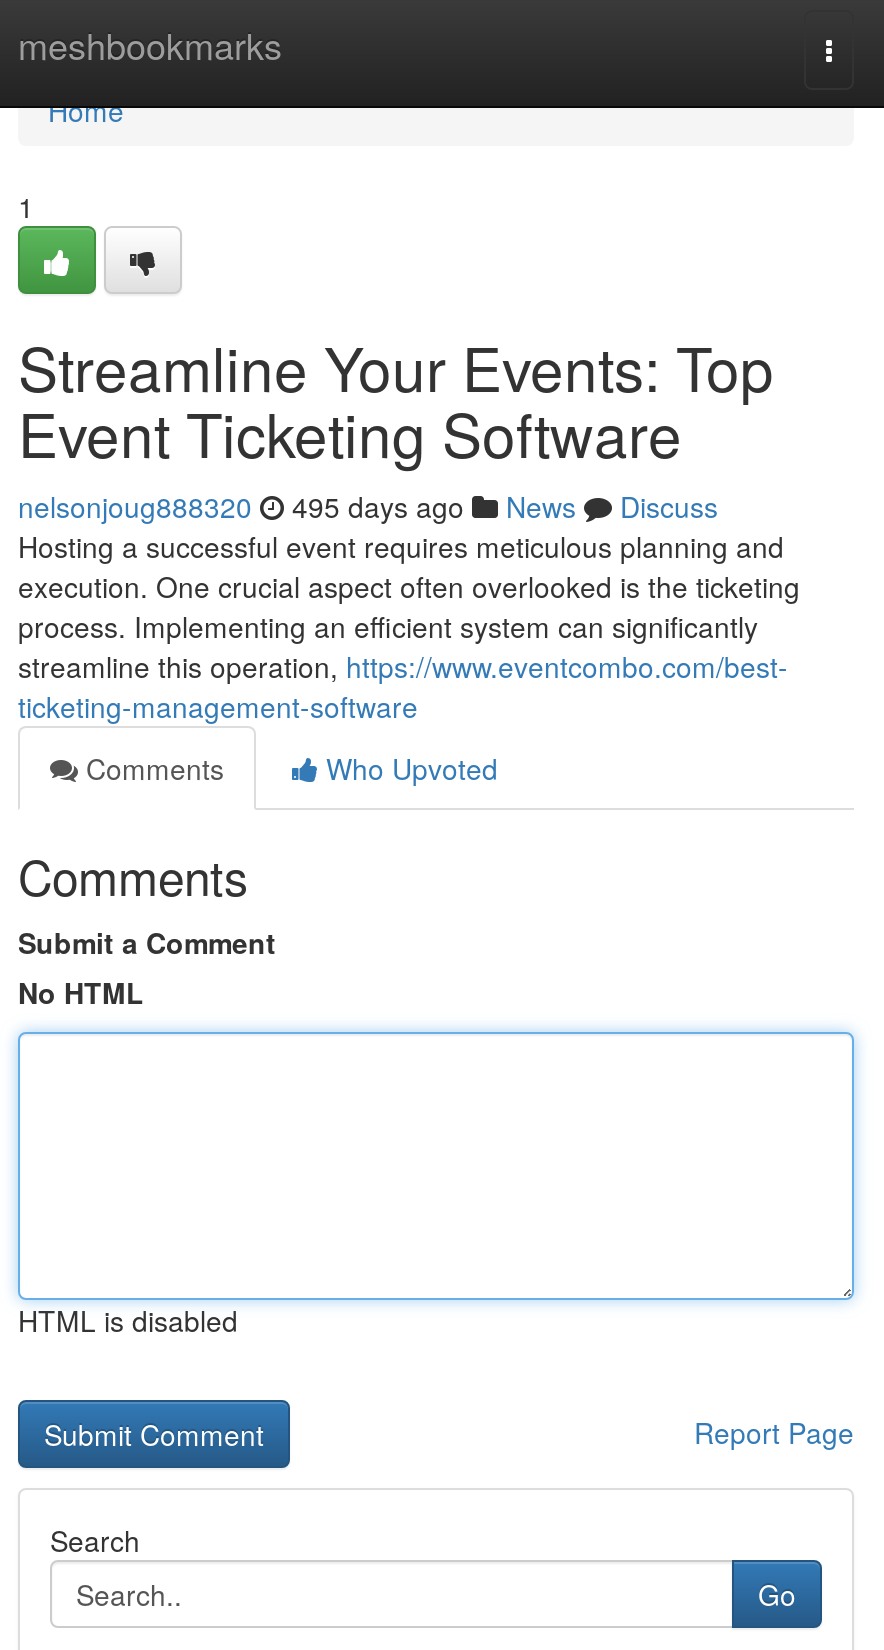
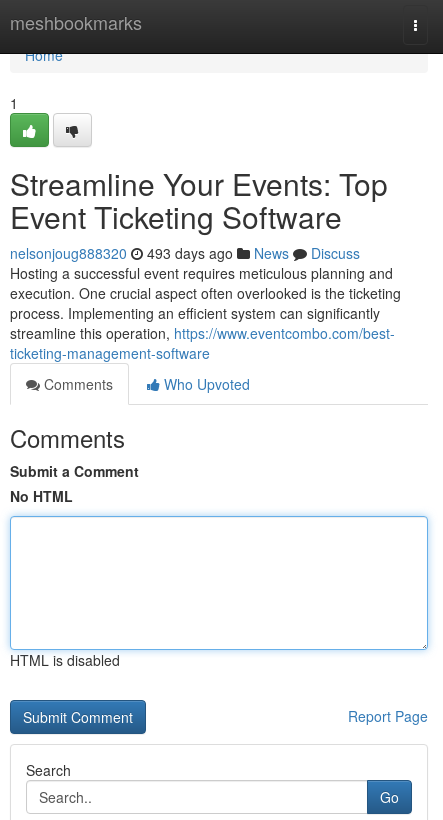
- nelsonjoug888320 495 days ago News Discuss
+ nelsonjoug888320 493 days ago News Discuss
